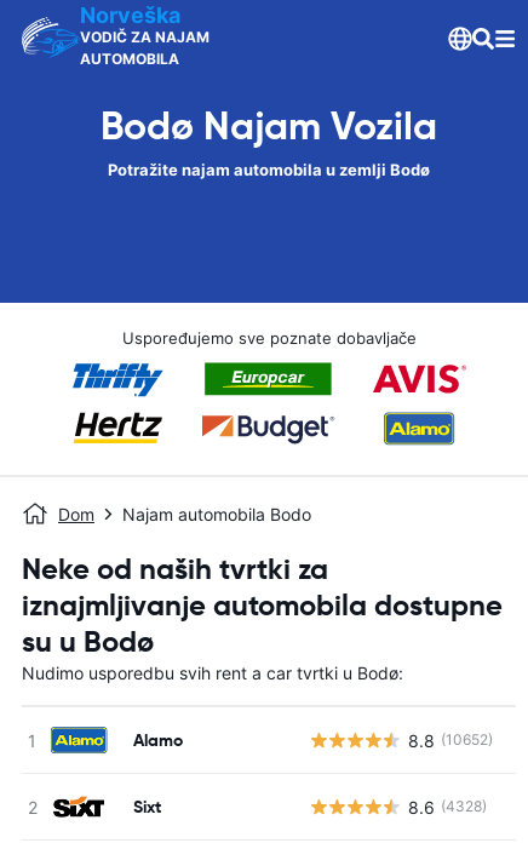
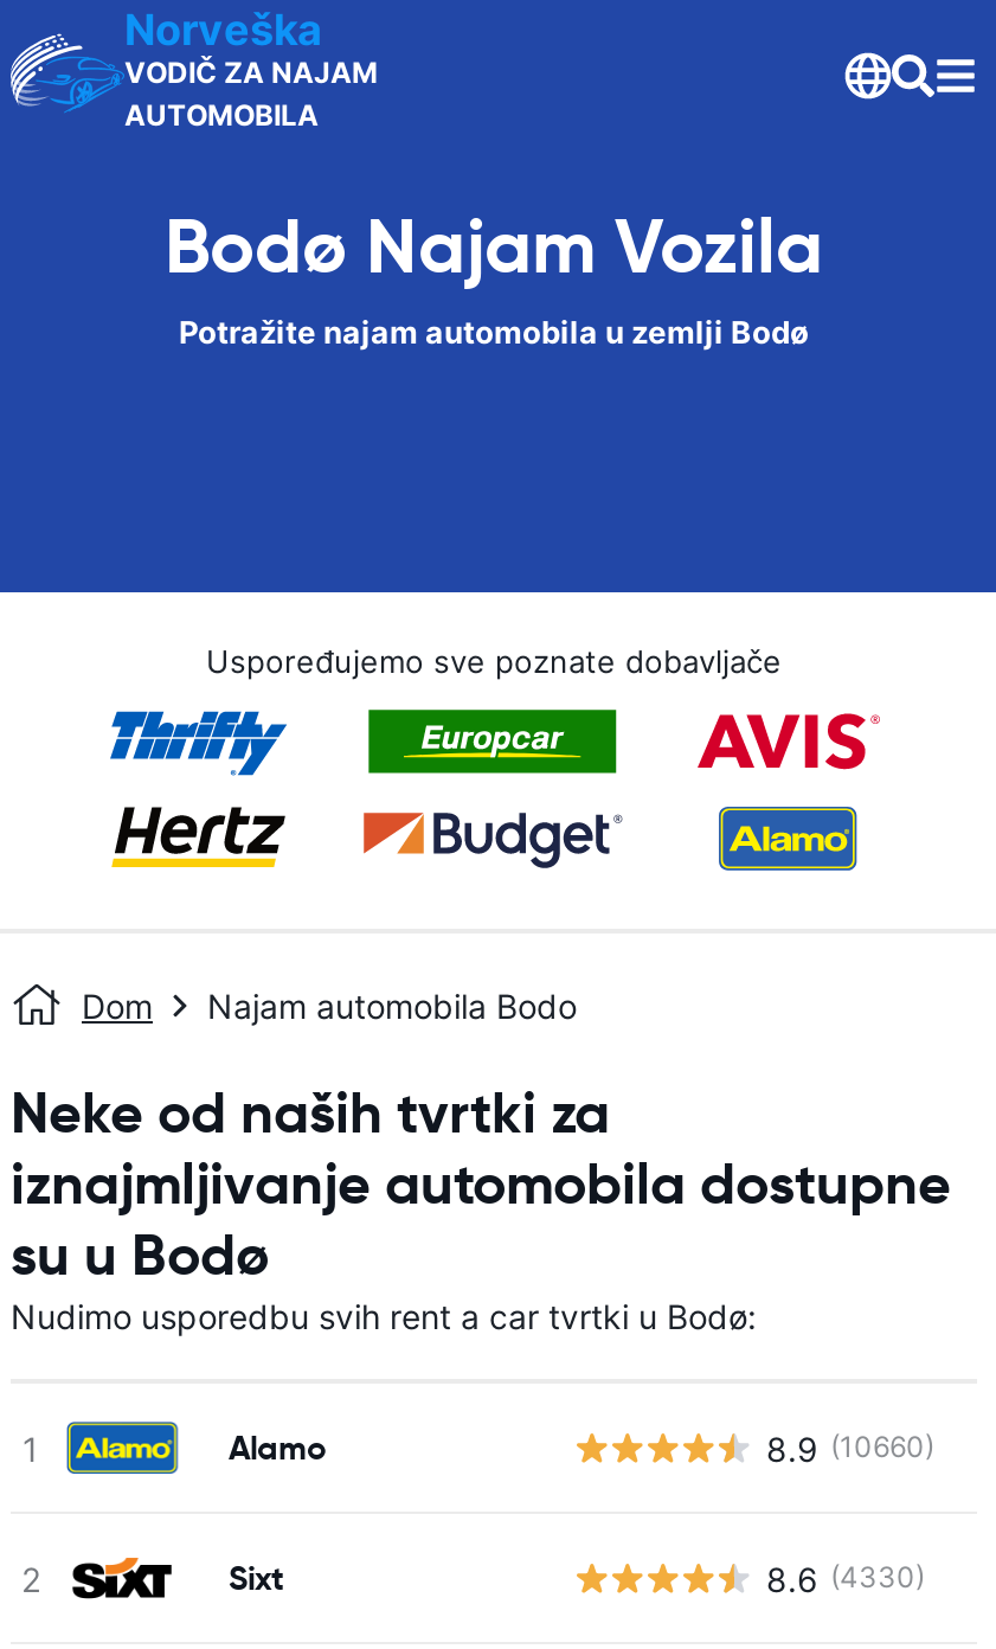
- 8.8 (10652)
+ 8.9 (10660)

- 8.6 (4328)
+ 8.6 (4330)
